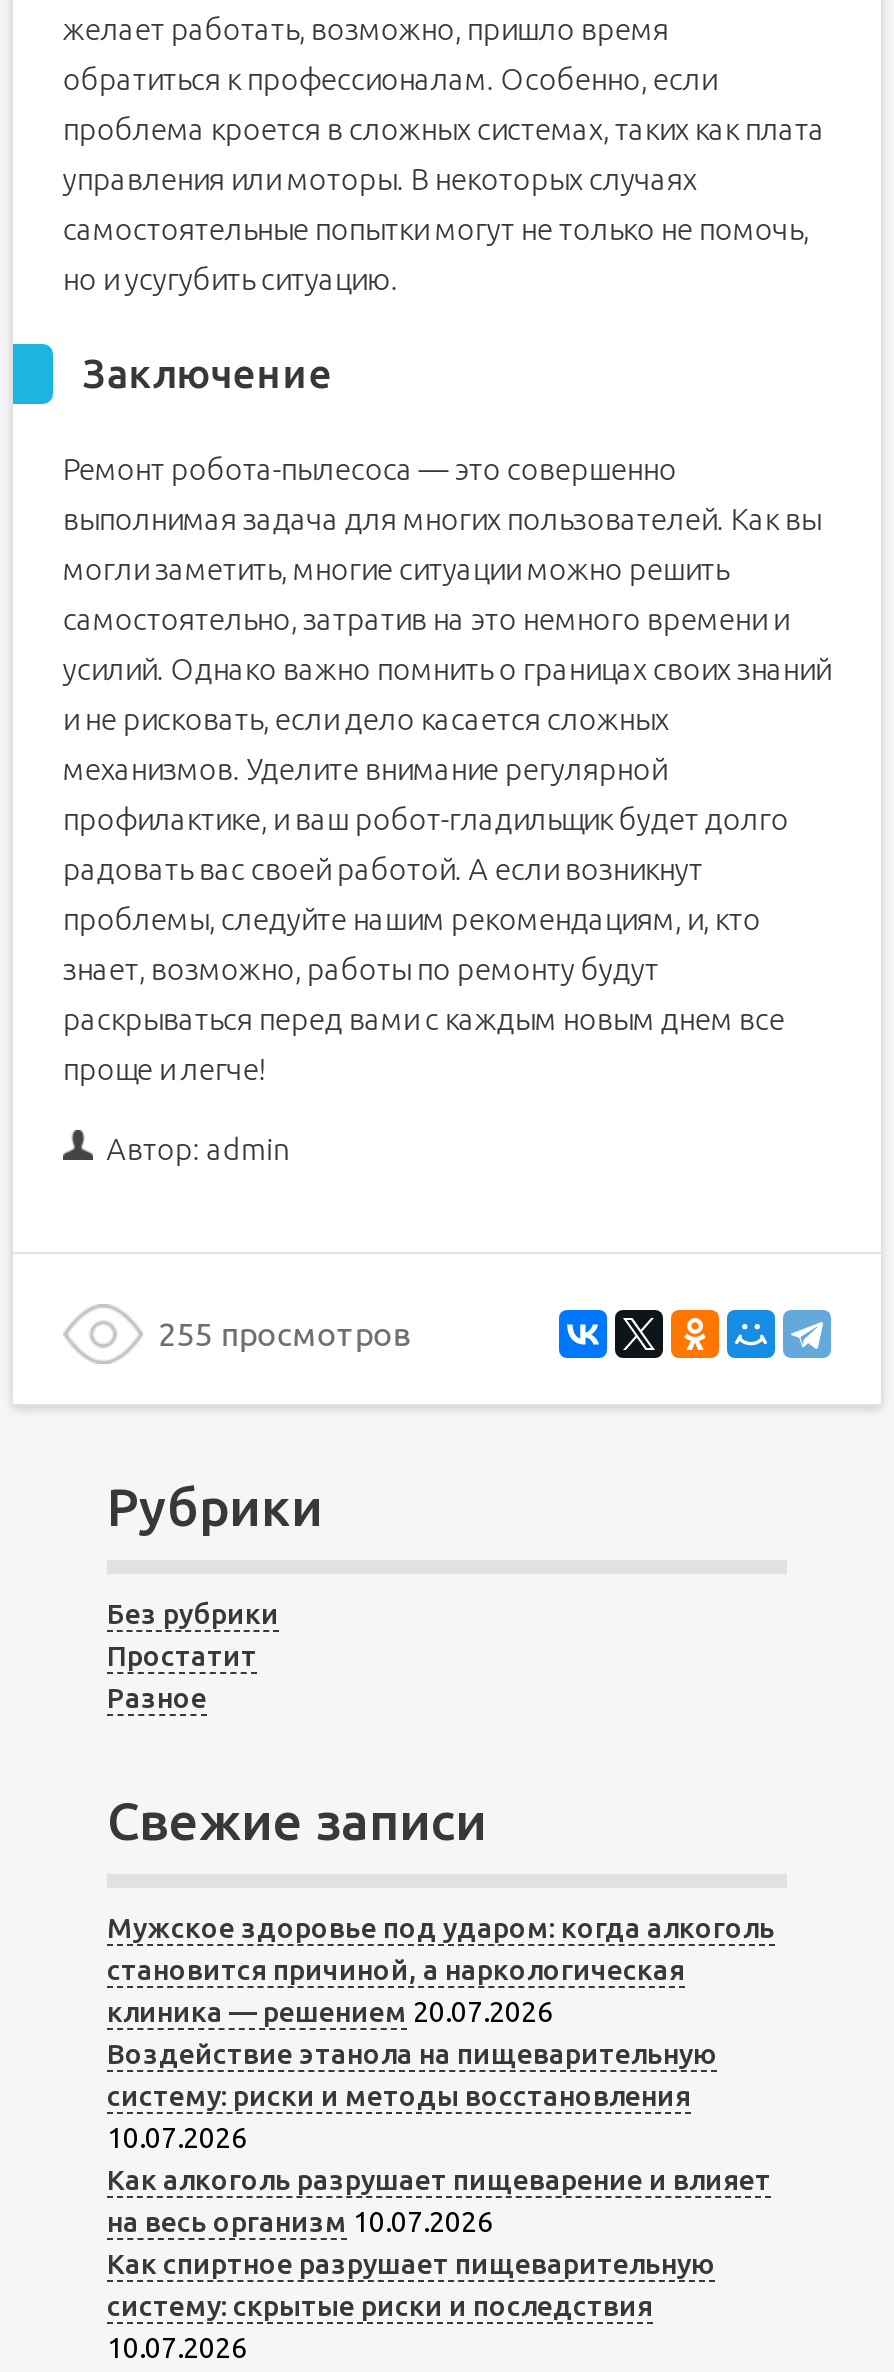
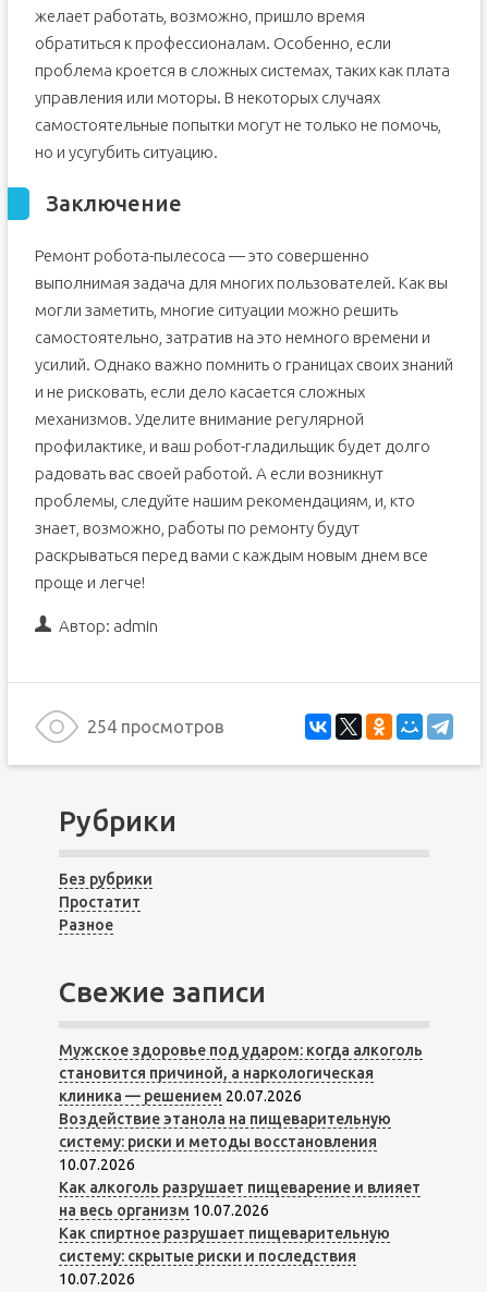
- 255 просмотров
+ 254 просмотров
